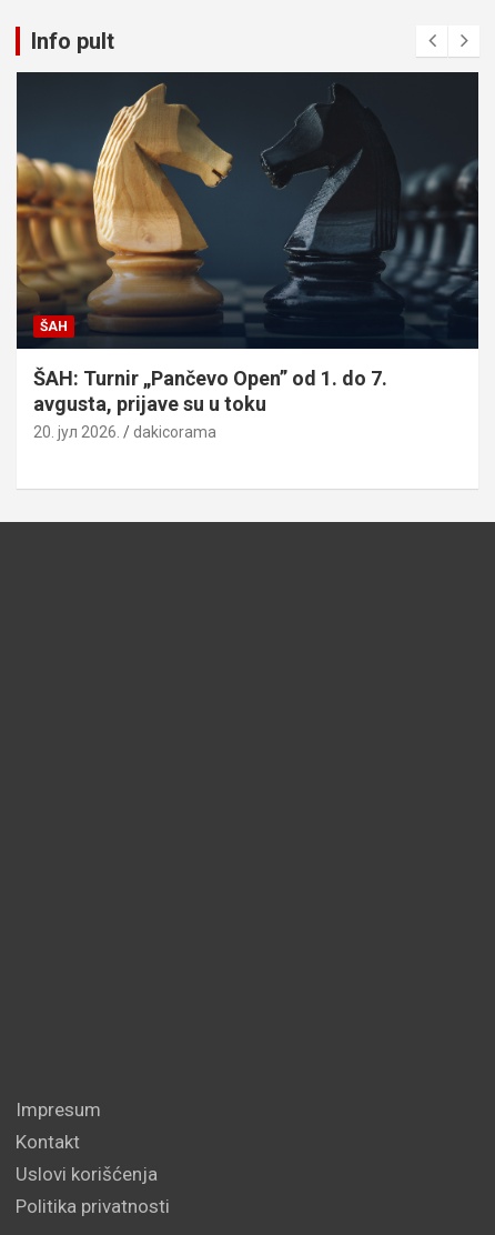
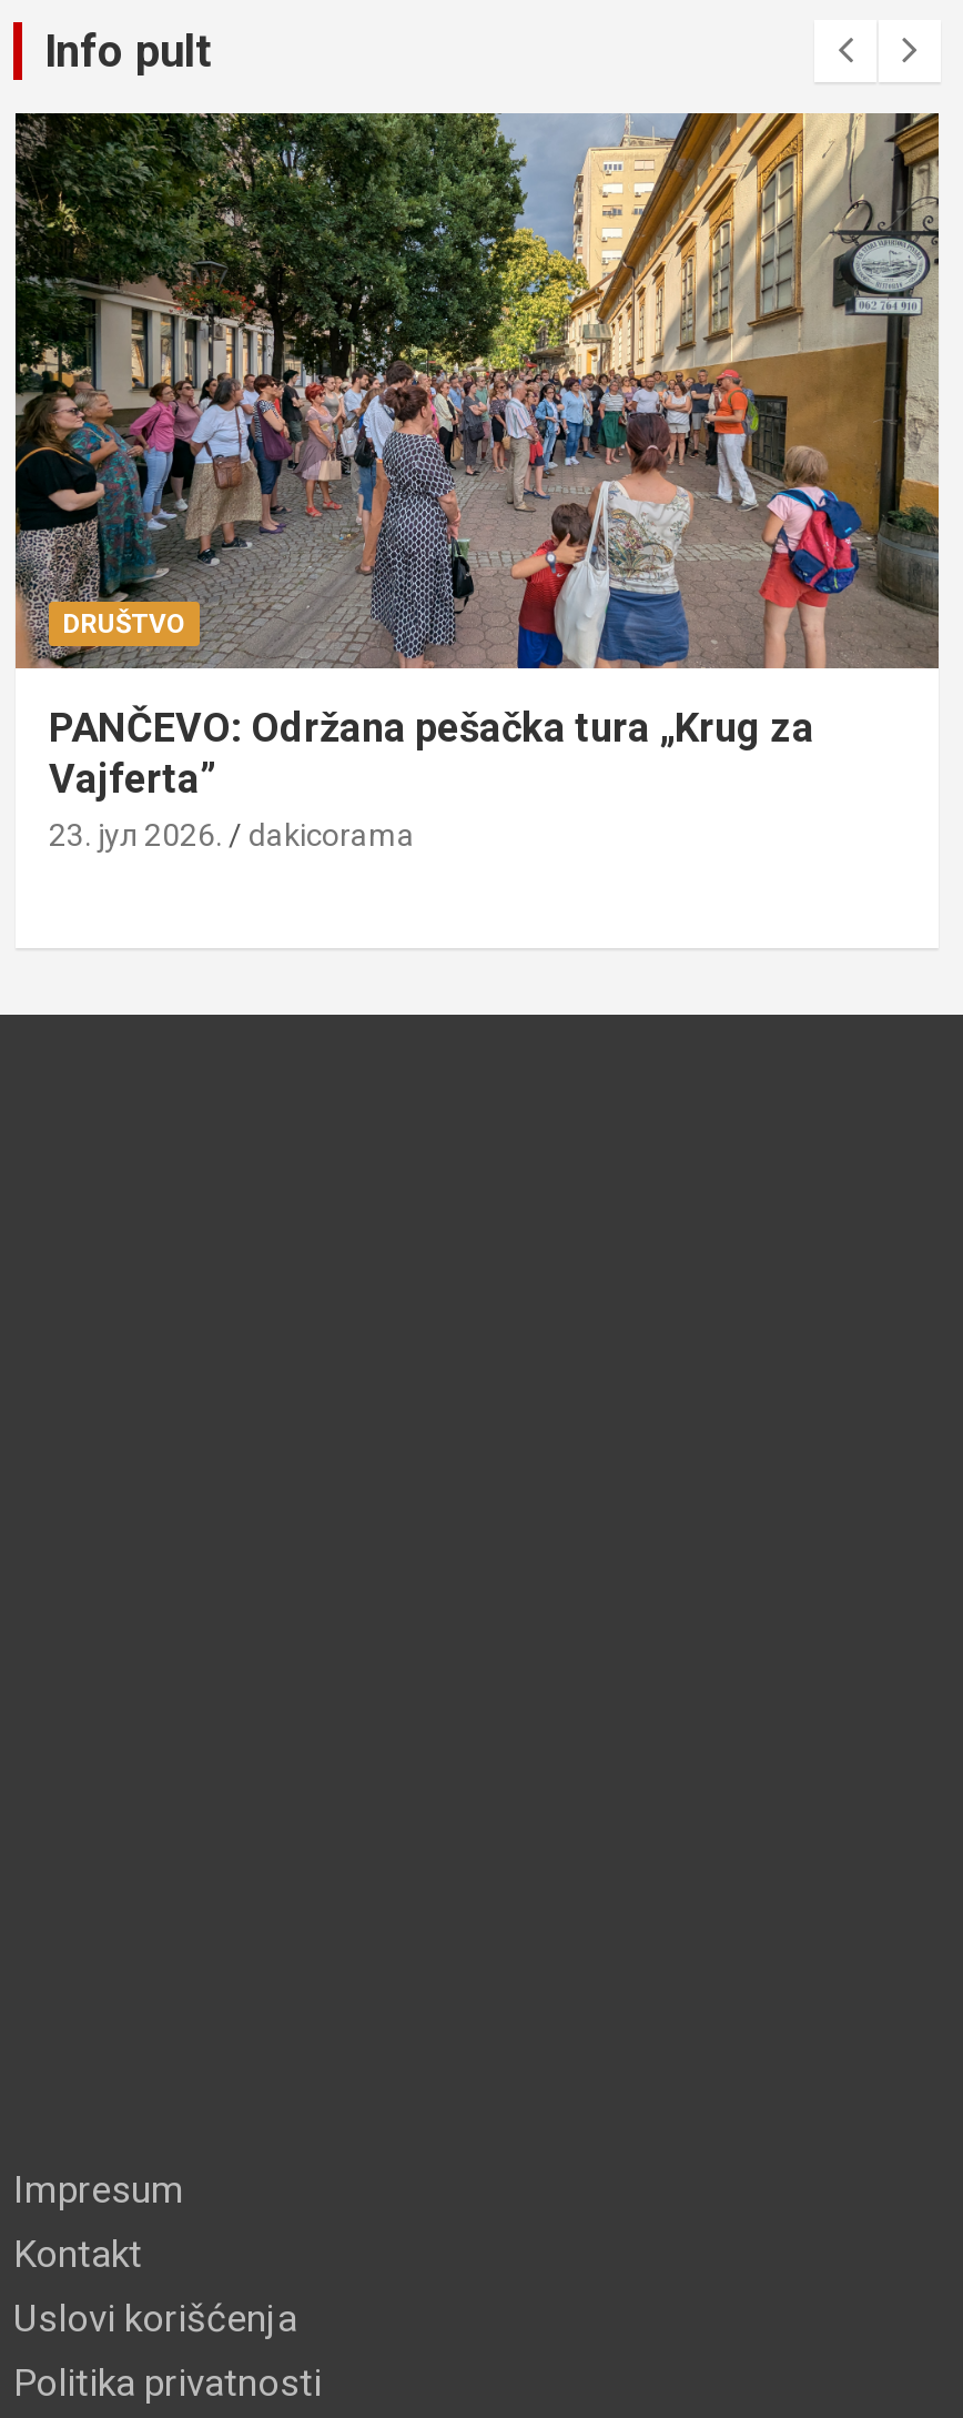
- [image]
- ŠAH
+ [image]
+ DRUŠTVO

- ŠAH: Turnir „Pančevo Open” od 1. do 7.
- avgusta, prijave su u toku
- 20. јул 2026.
+ PANČEVO: Održana pešačka tura „Krug za
+ Vajferta”
+ 23. јул 2026.
